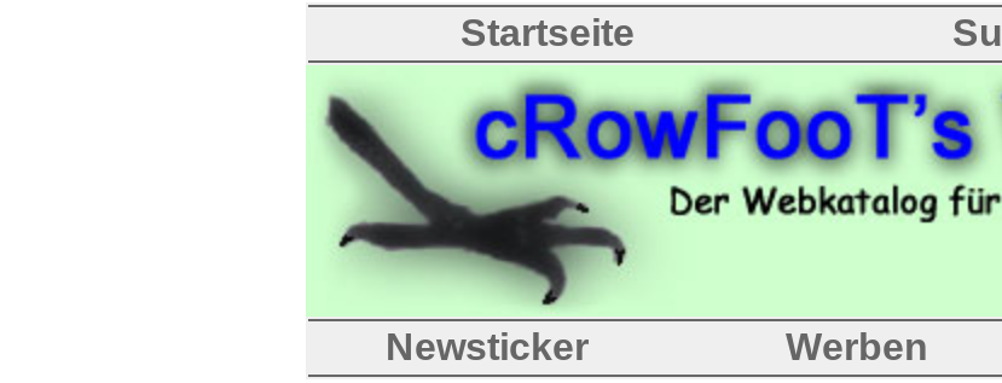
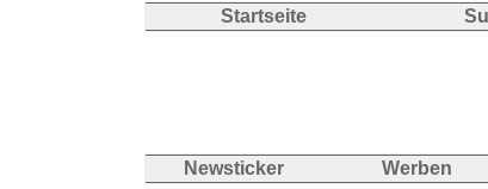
- [image]
